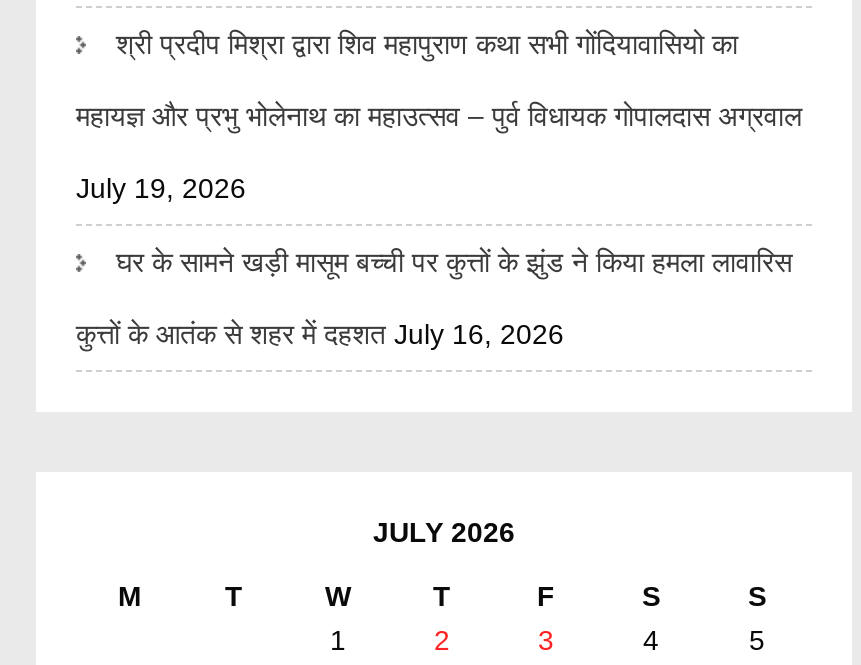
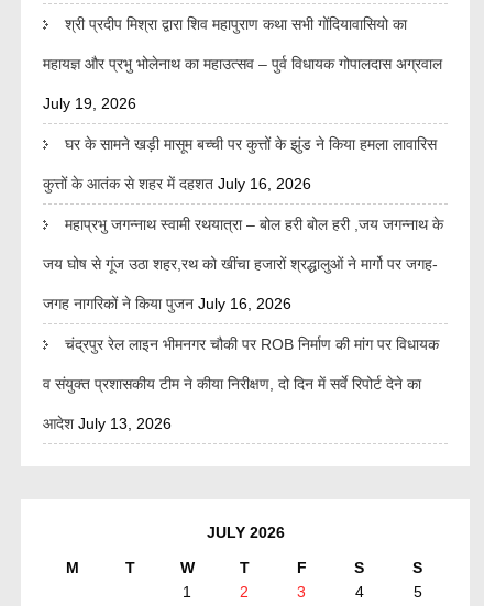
+ महाप्रभु जगन्नाथ स्वामी रथयात्रा – बोल हरी बोल हरी ,जय जगन्नाथ के
+ जय घोष से गूंज उठा शहर,रथ को खींचा हजारों श्रद्धालुओं ने मार्गो पर जगह-
+ जगह नागरिकों ने किया पुजन July 16, 2026
+ चंद्रपुर रेल लाइन भीमनगर चौकी पर ROB निर्माण की मांग पर विधायक
+ व संयुक्त प्रशासकीय टीम ने कीया निरीक्षण, दो दिन में सर्वे रिपोर्ट देने का
+ आदेश July 13, 2026
